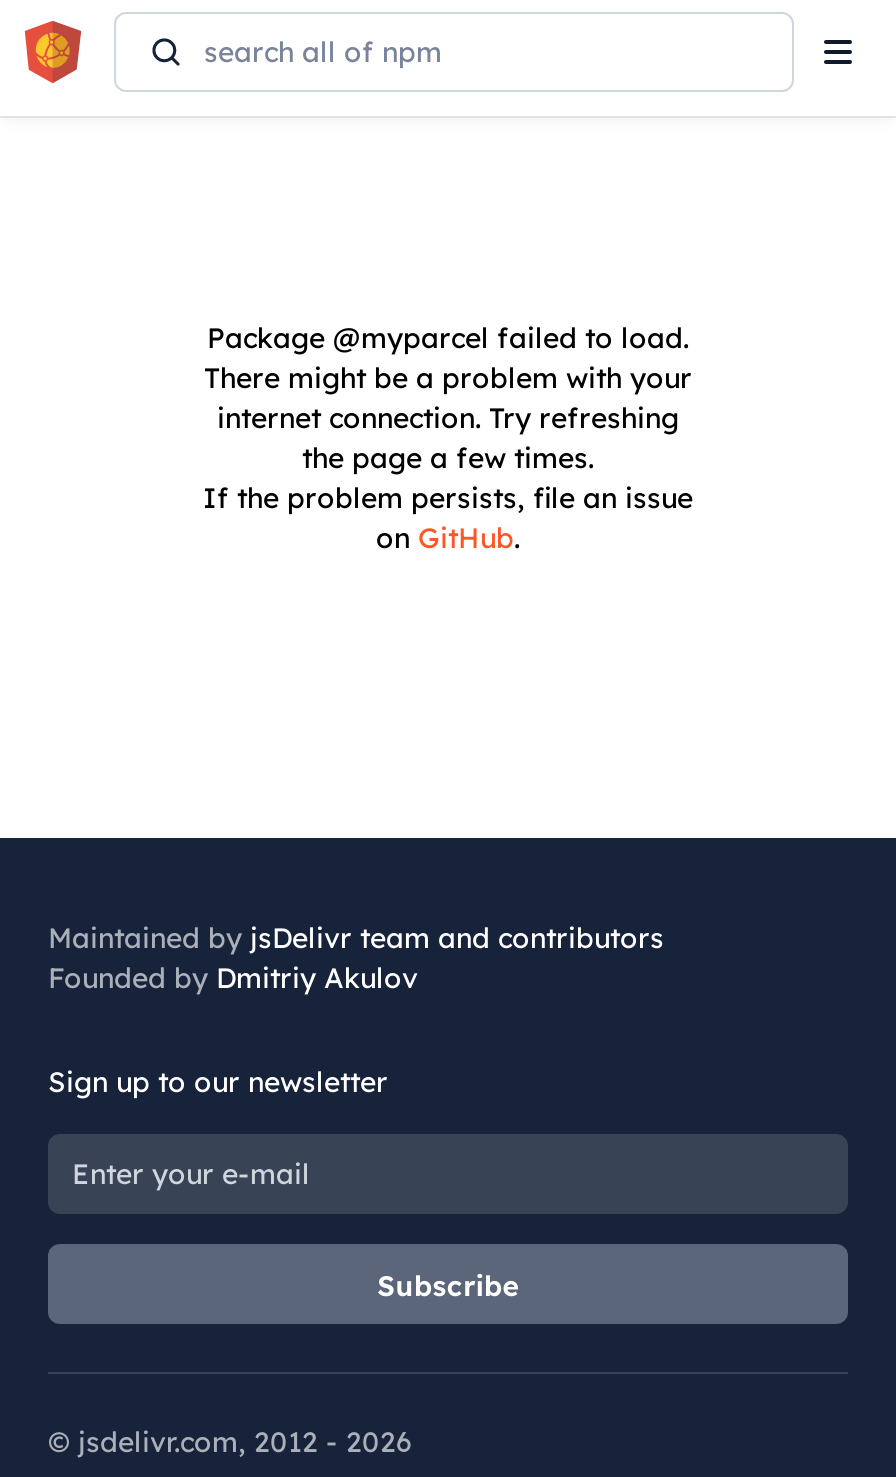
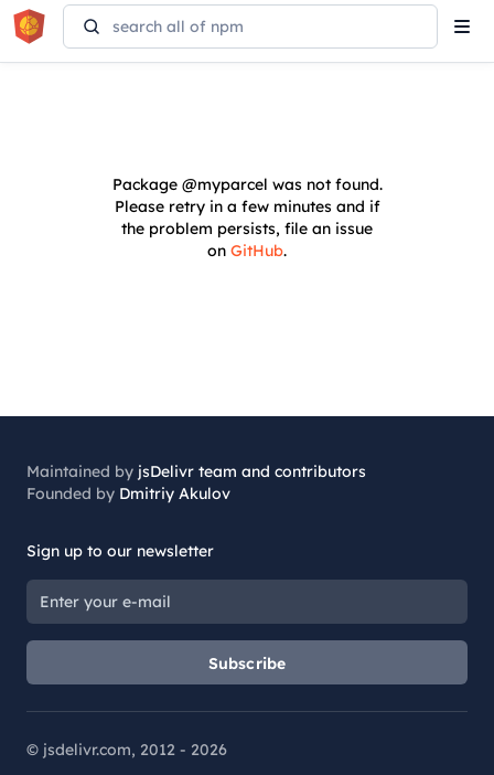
- Package @myparcel failed to load.
- There might be a problem with your
- internet connection. Try refreshing
- the page a few times.
- If the problem persists, file an issue
+ Package @myparcel was not found.
+ Please retry in a few minutes and if
+ the problem persists, file an issue
